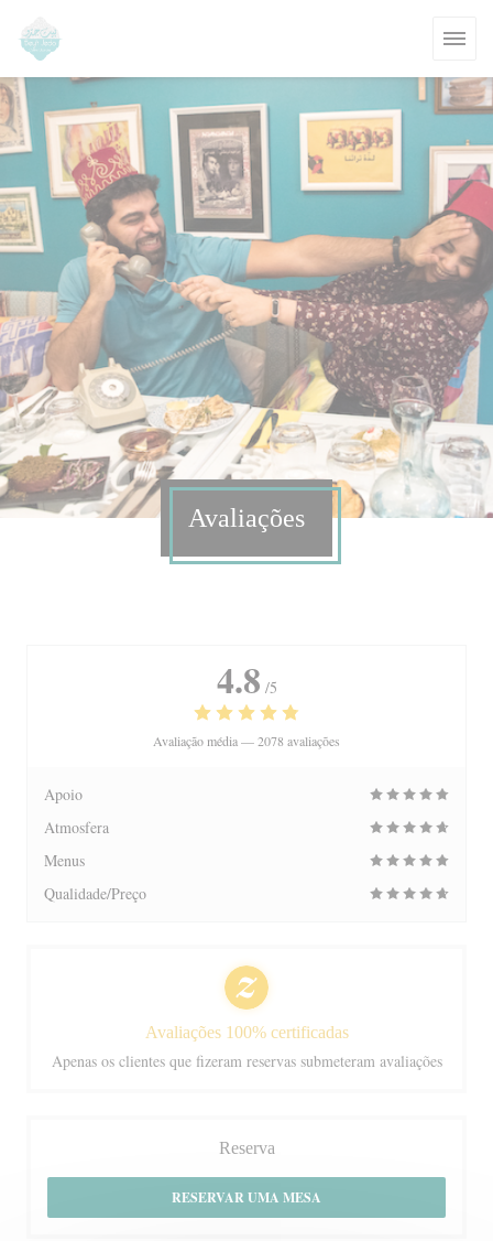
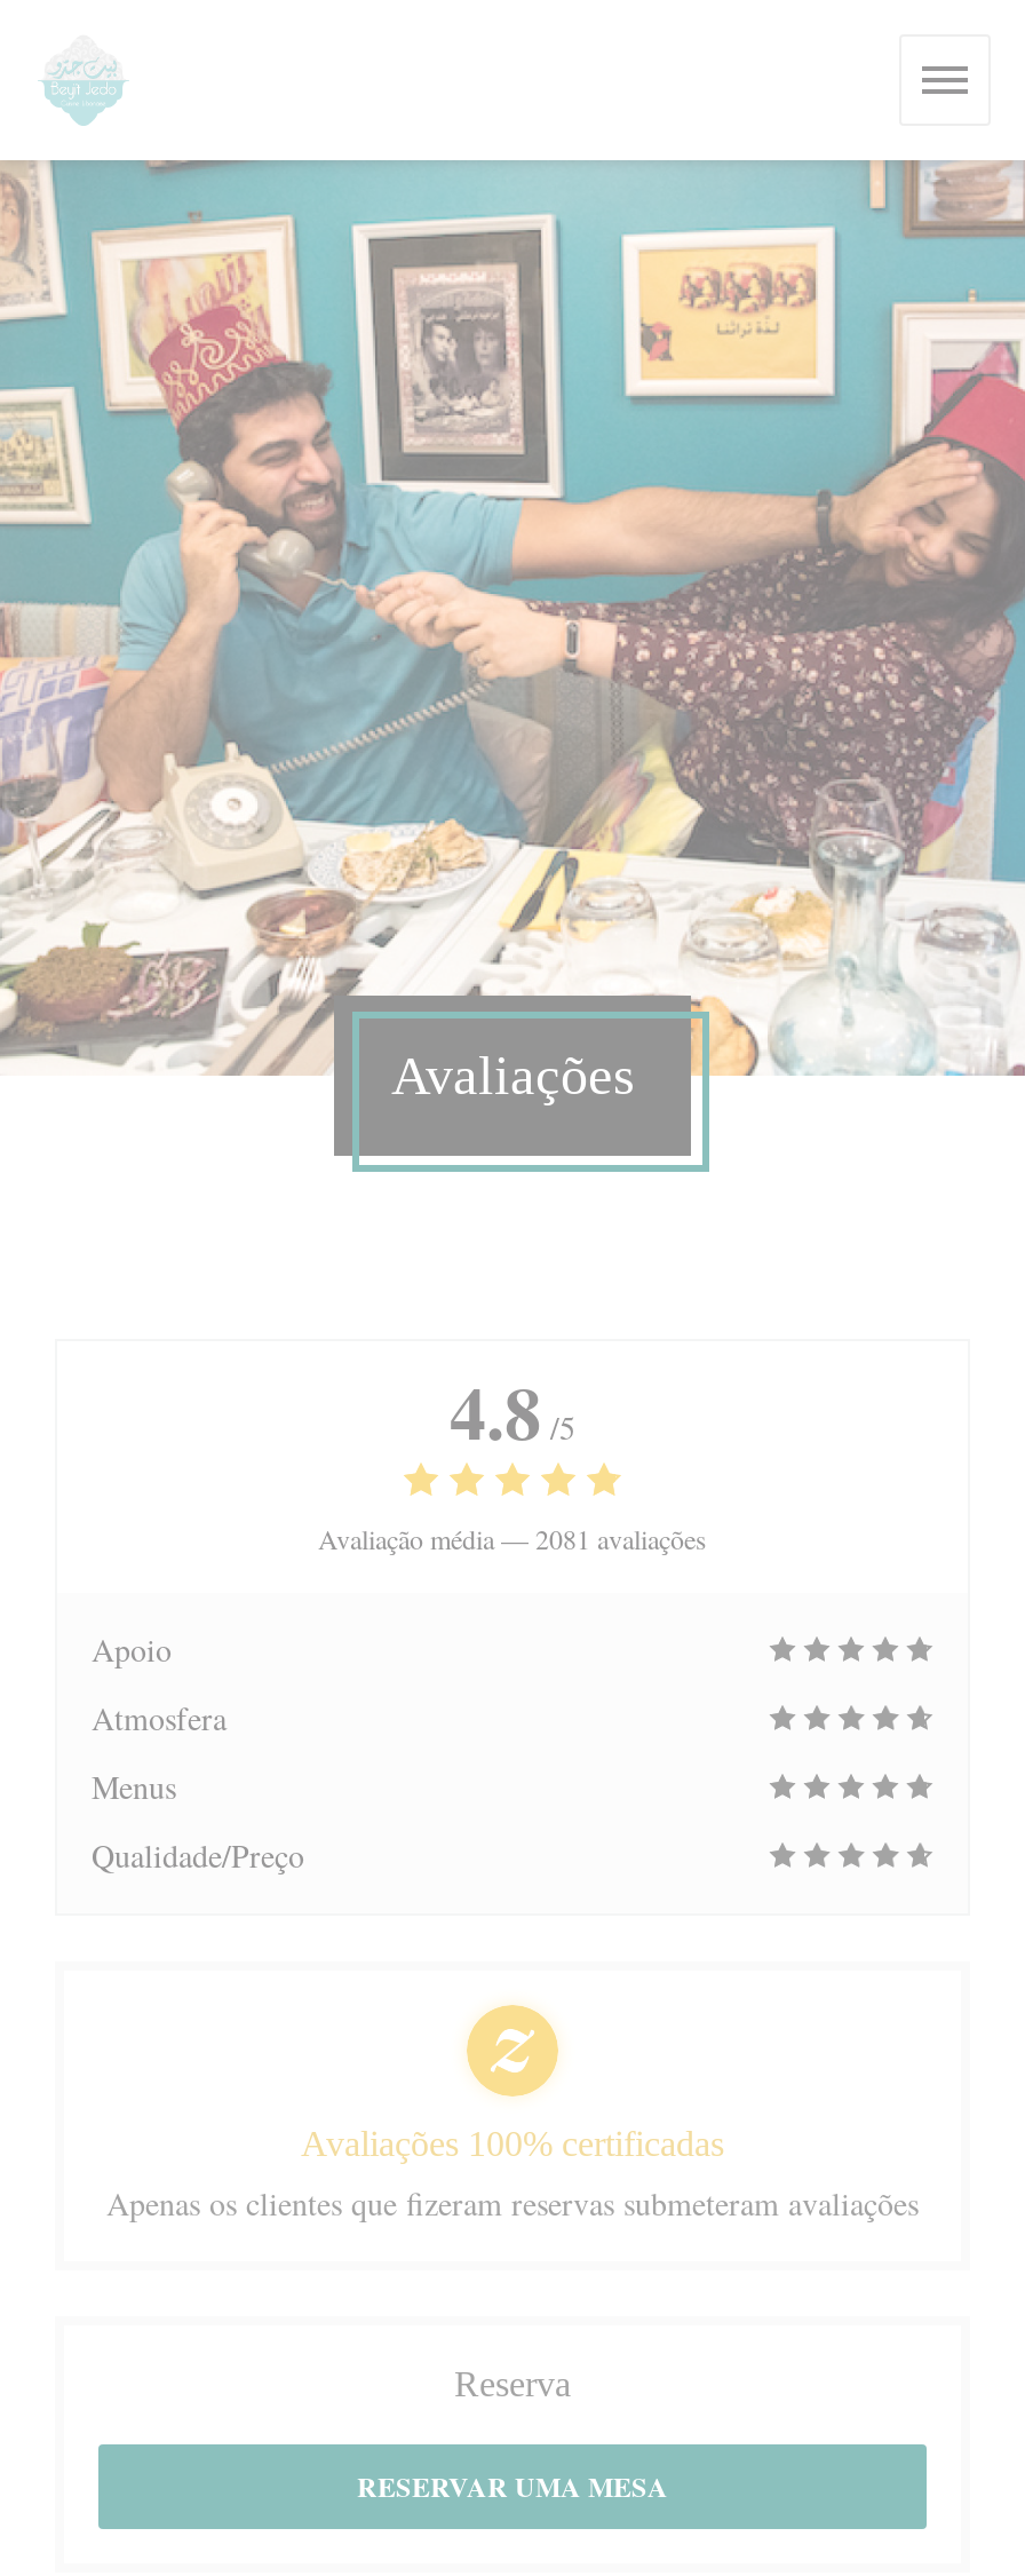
- Avaliação média — 2078 avaliações
+ Avaliação média — 2081 avaliações
